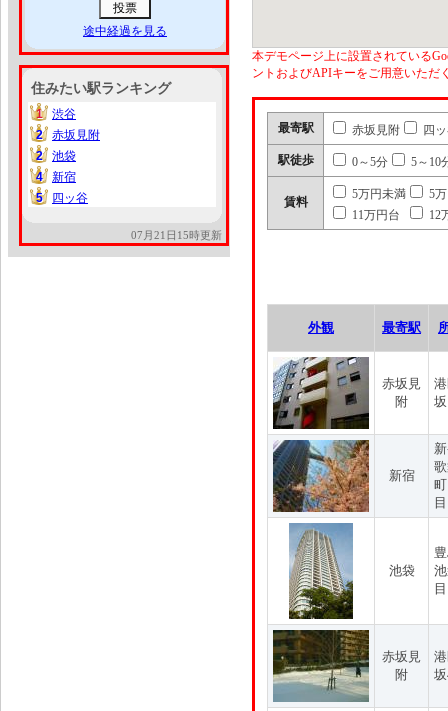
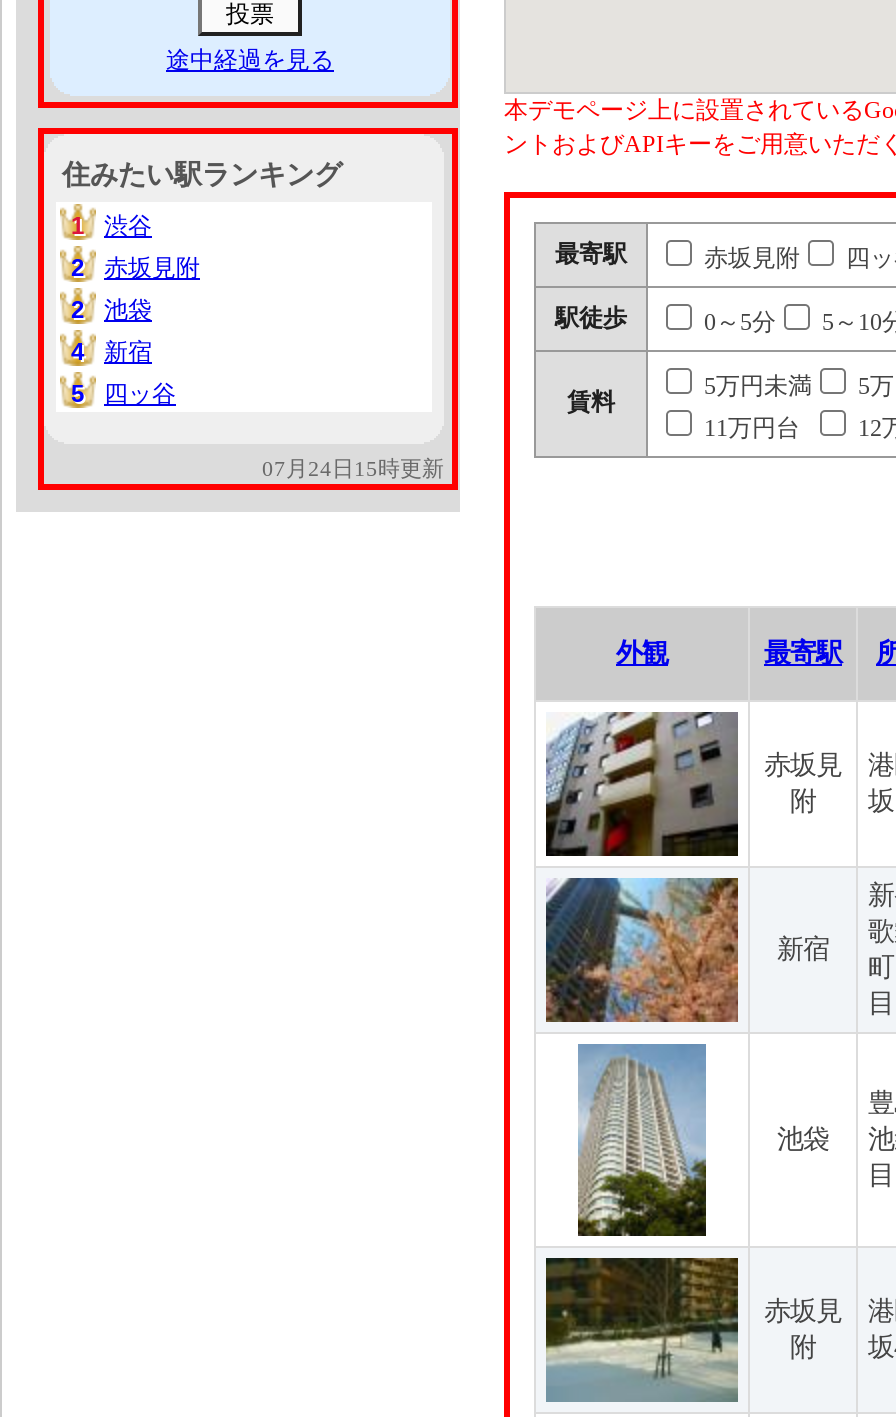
- 07月21日15時更新
+ 07月24日15時更新
